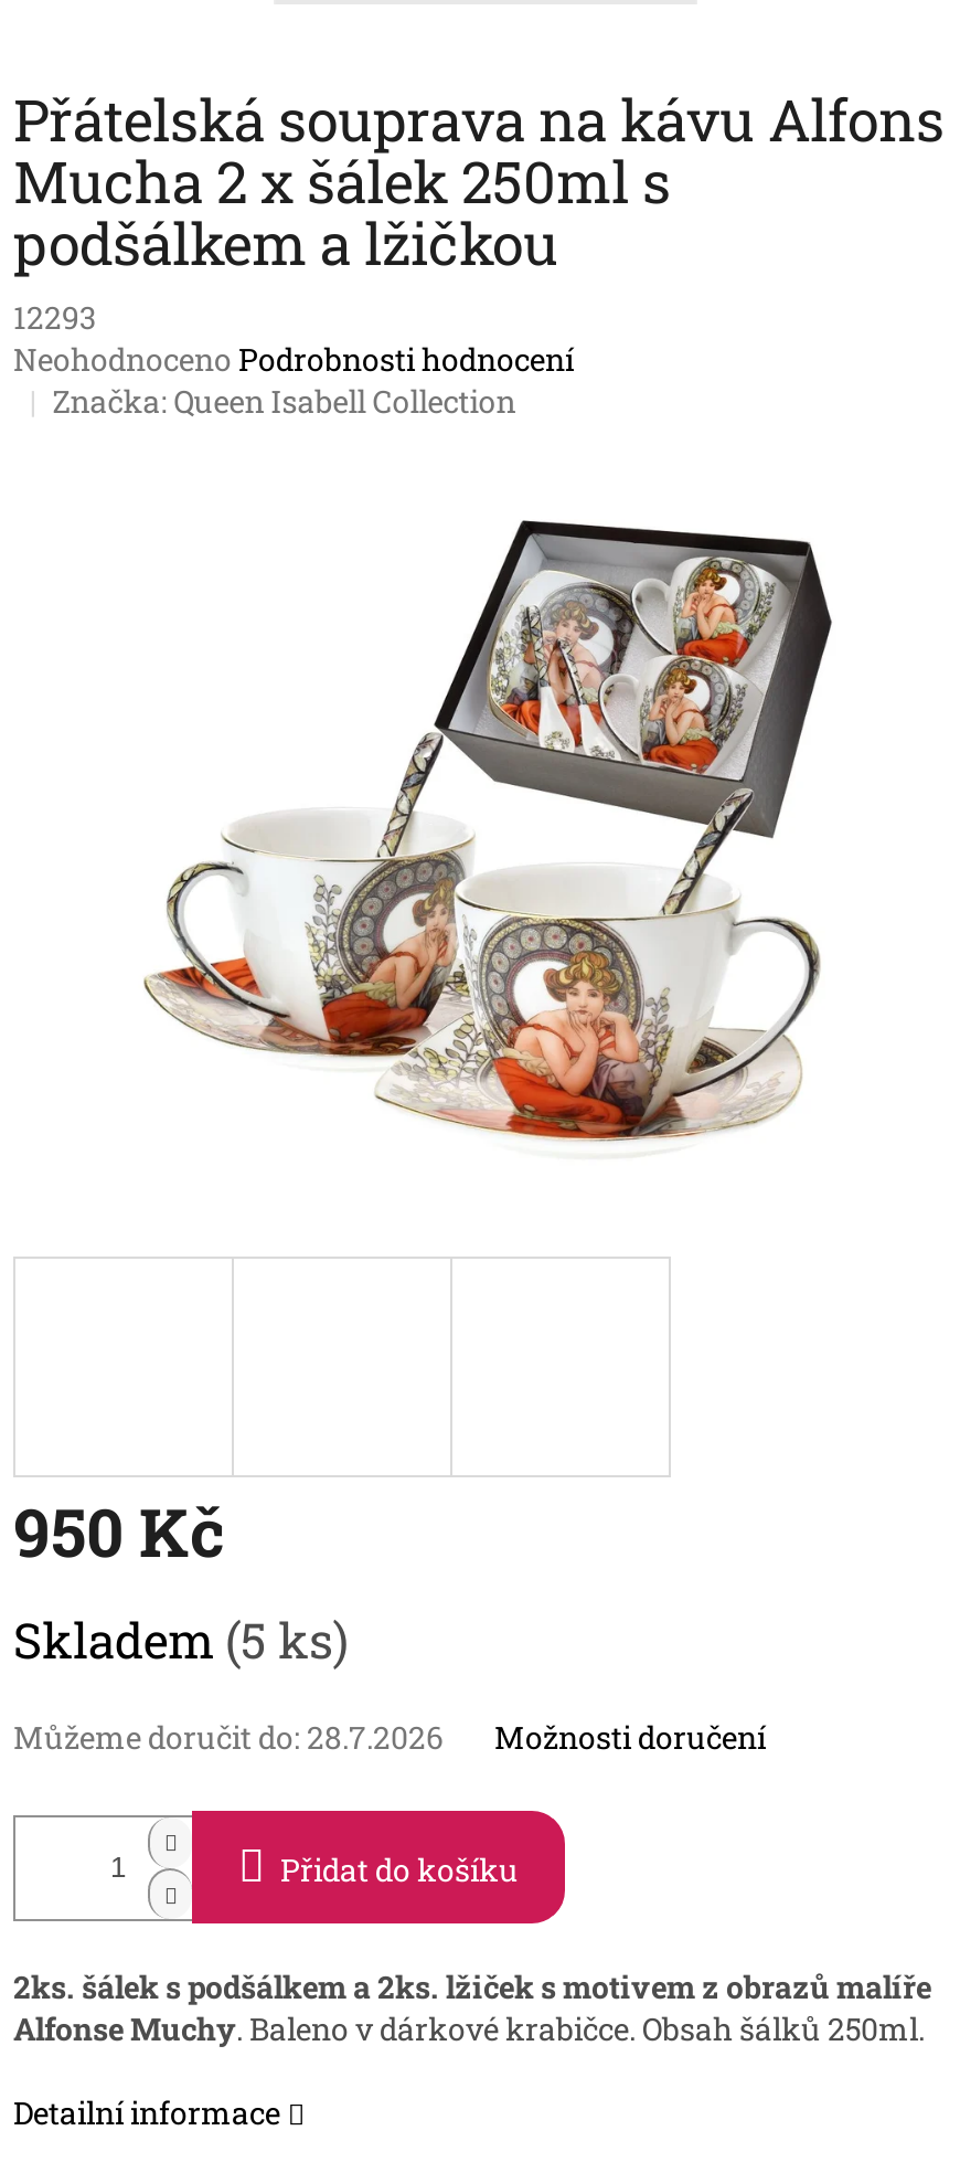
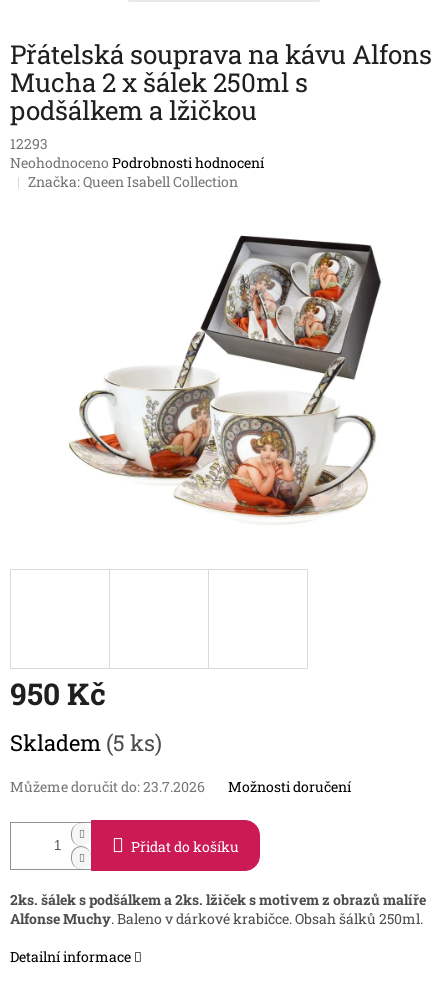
- Můžeme doručit do: 28.7.2026
+ Můžeme doručit do: 23.7.2026
